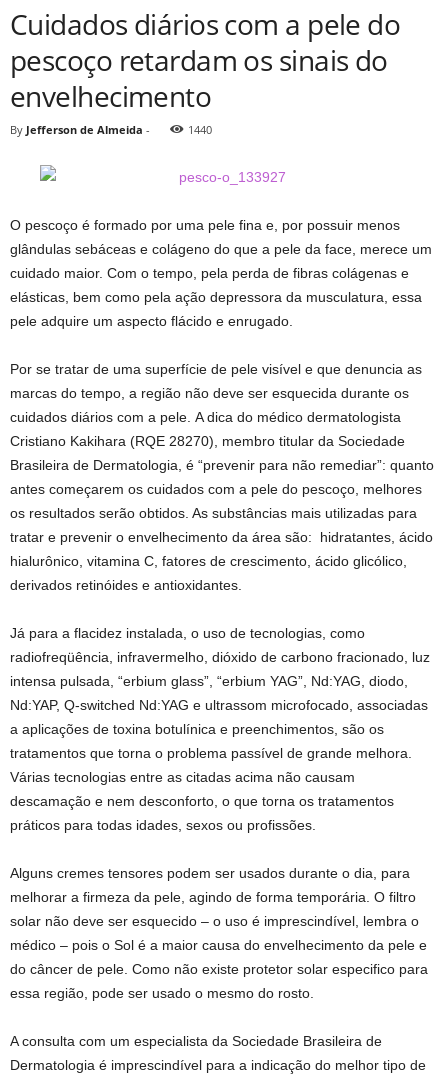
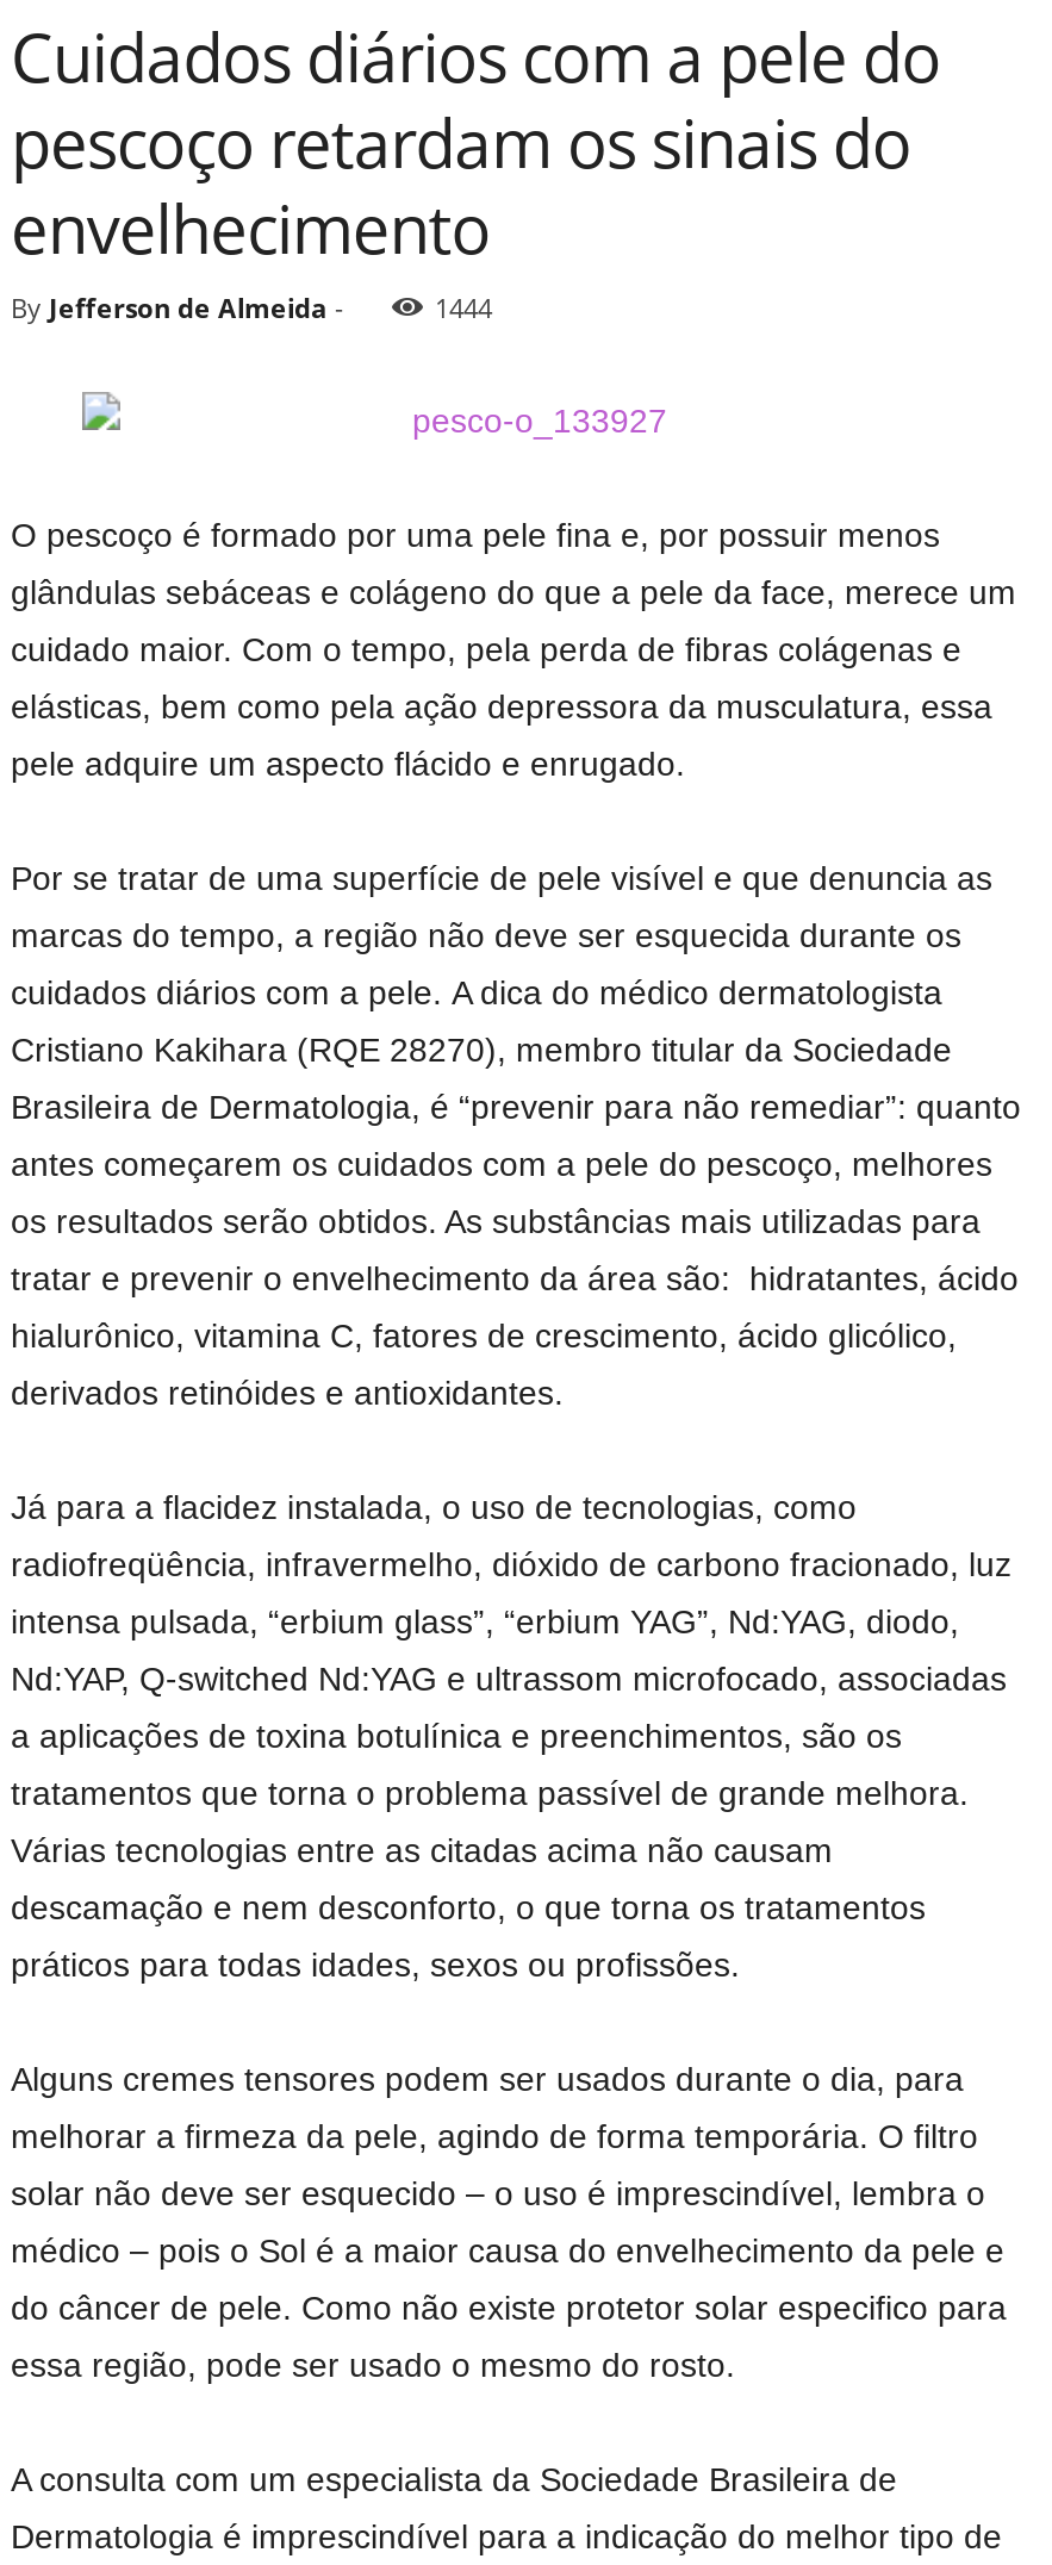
- 1440
+ 1444
